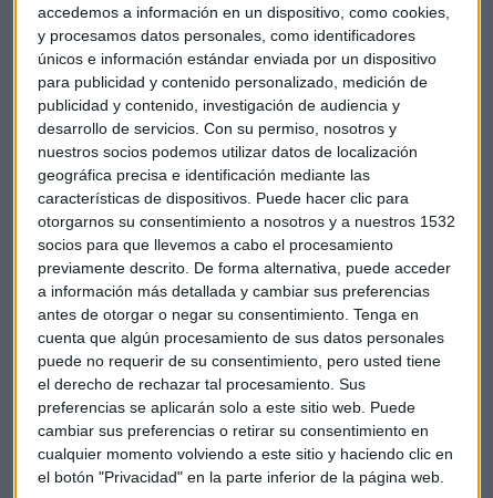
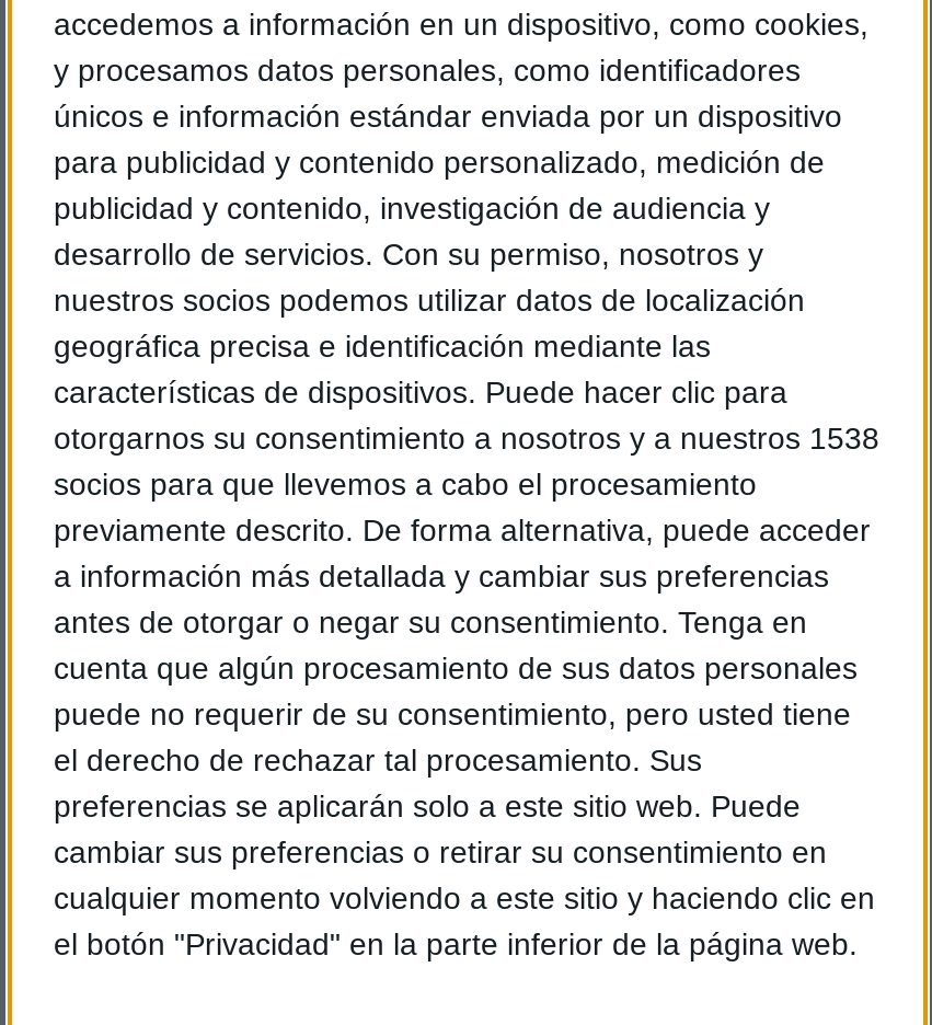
- otorgarnos su consentimiento a nosotros y a nuestros 1532
+ otorgarnos su consentimiento a nosotros y a nuestros 1538
